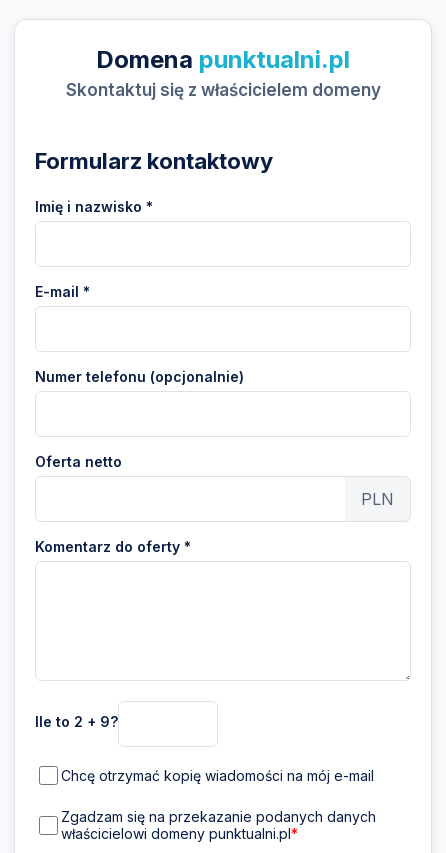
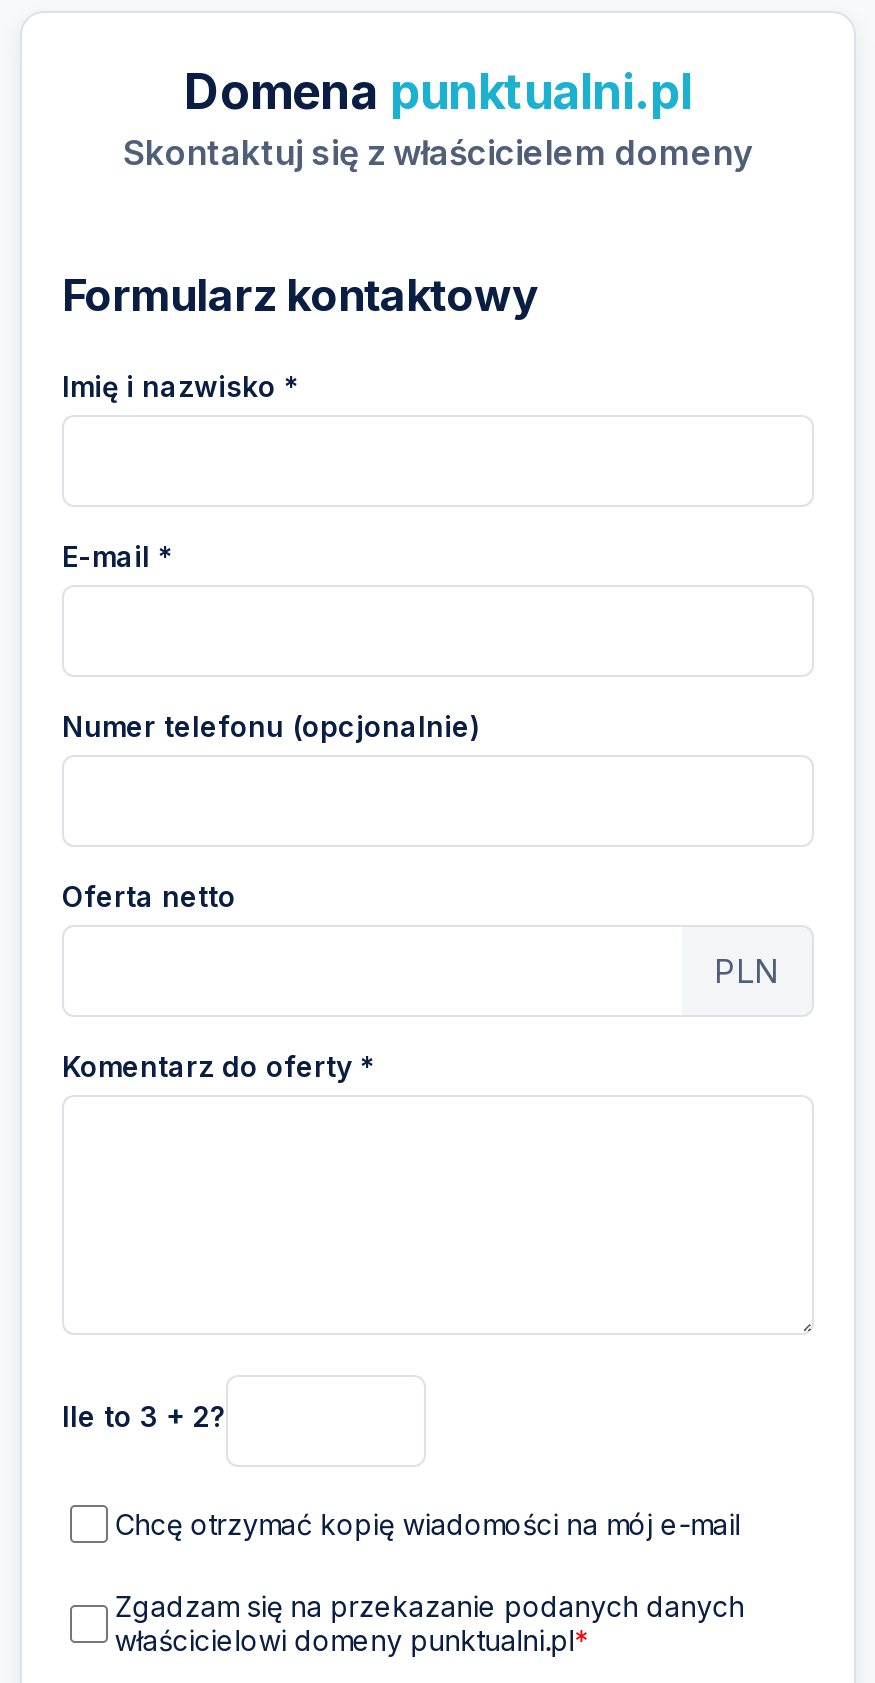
- Ile to 2 + 9?
+ Ile to 3 + 2?
